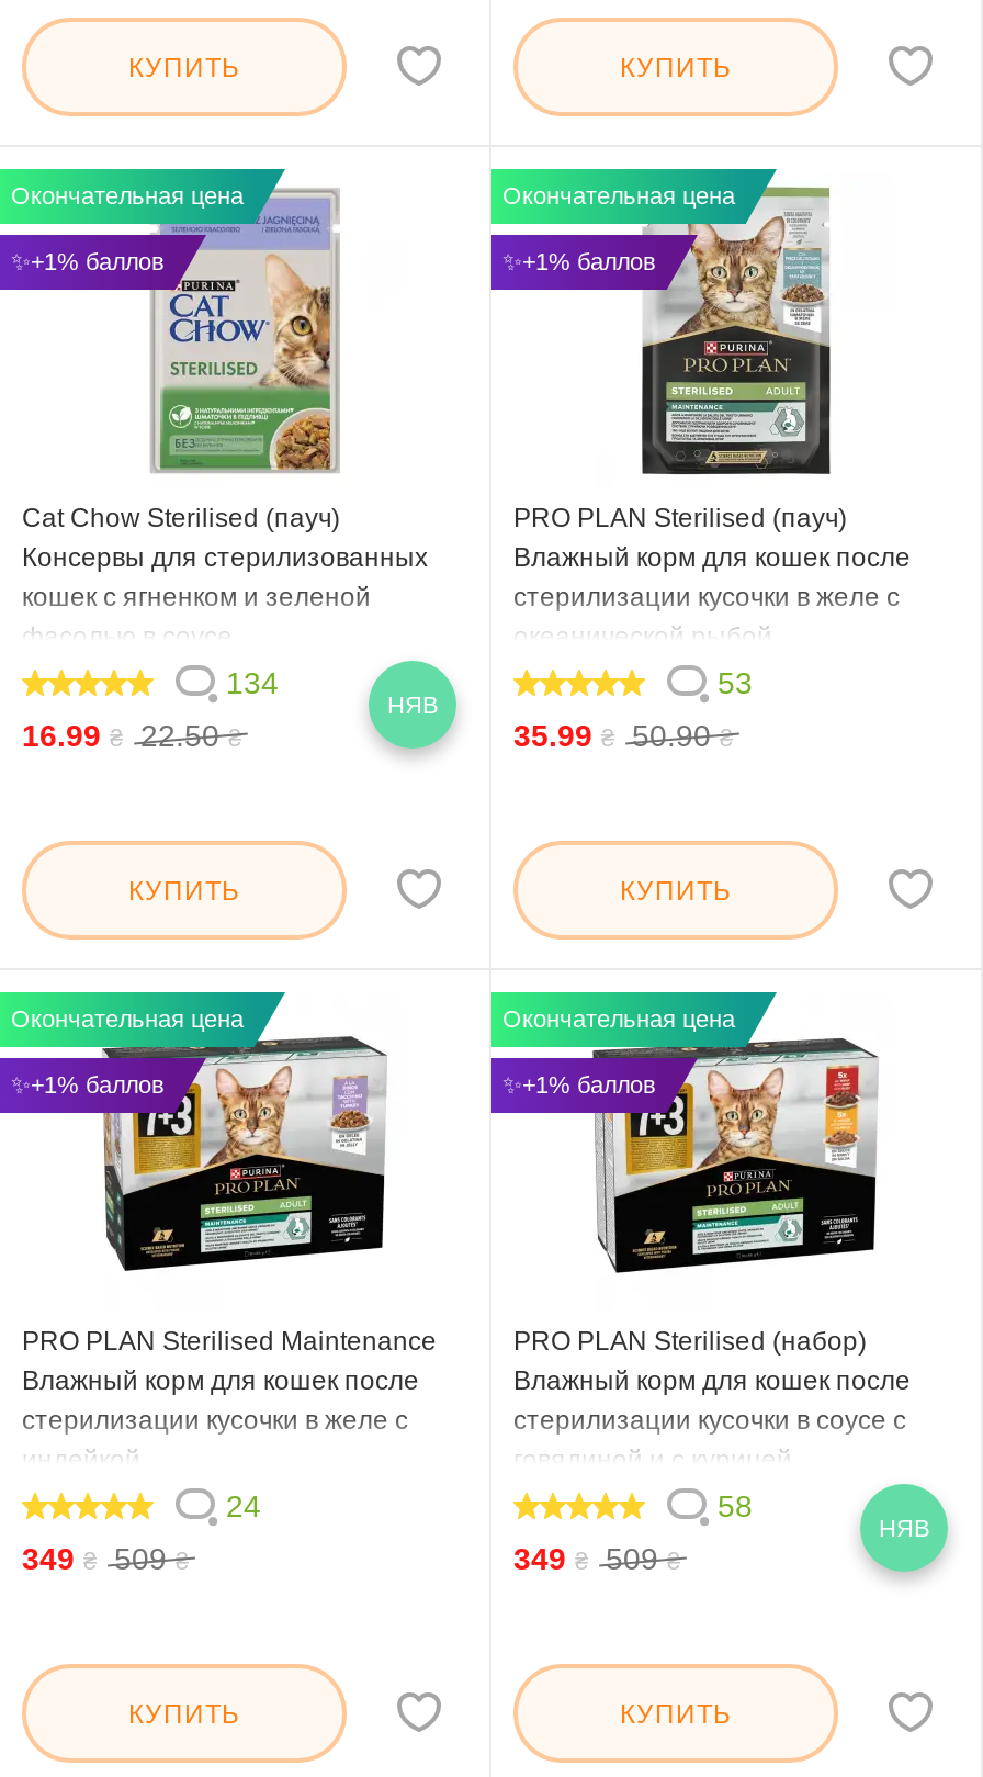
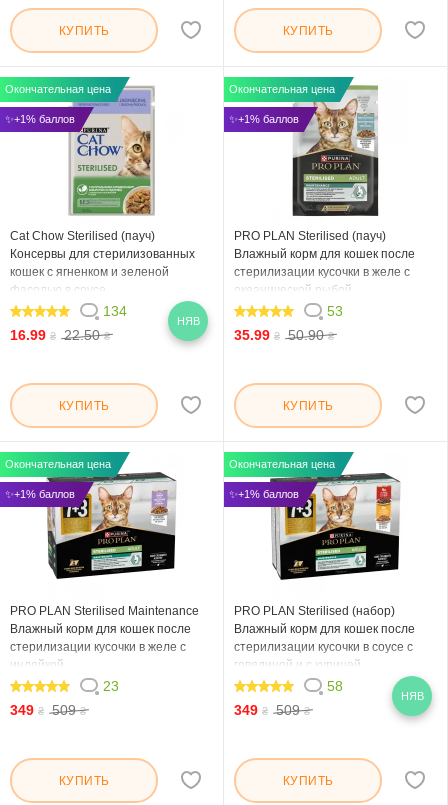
- 24
+ 23
